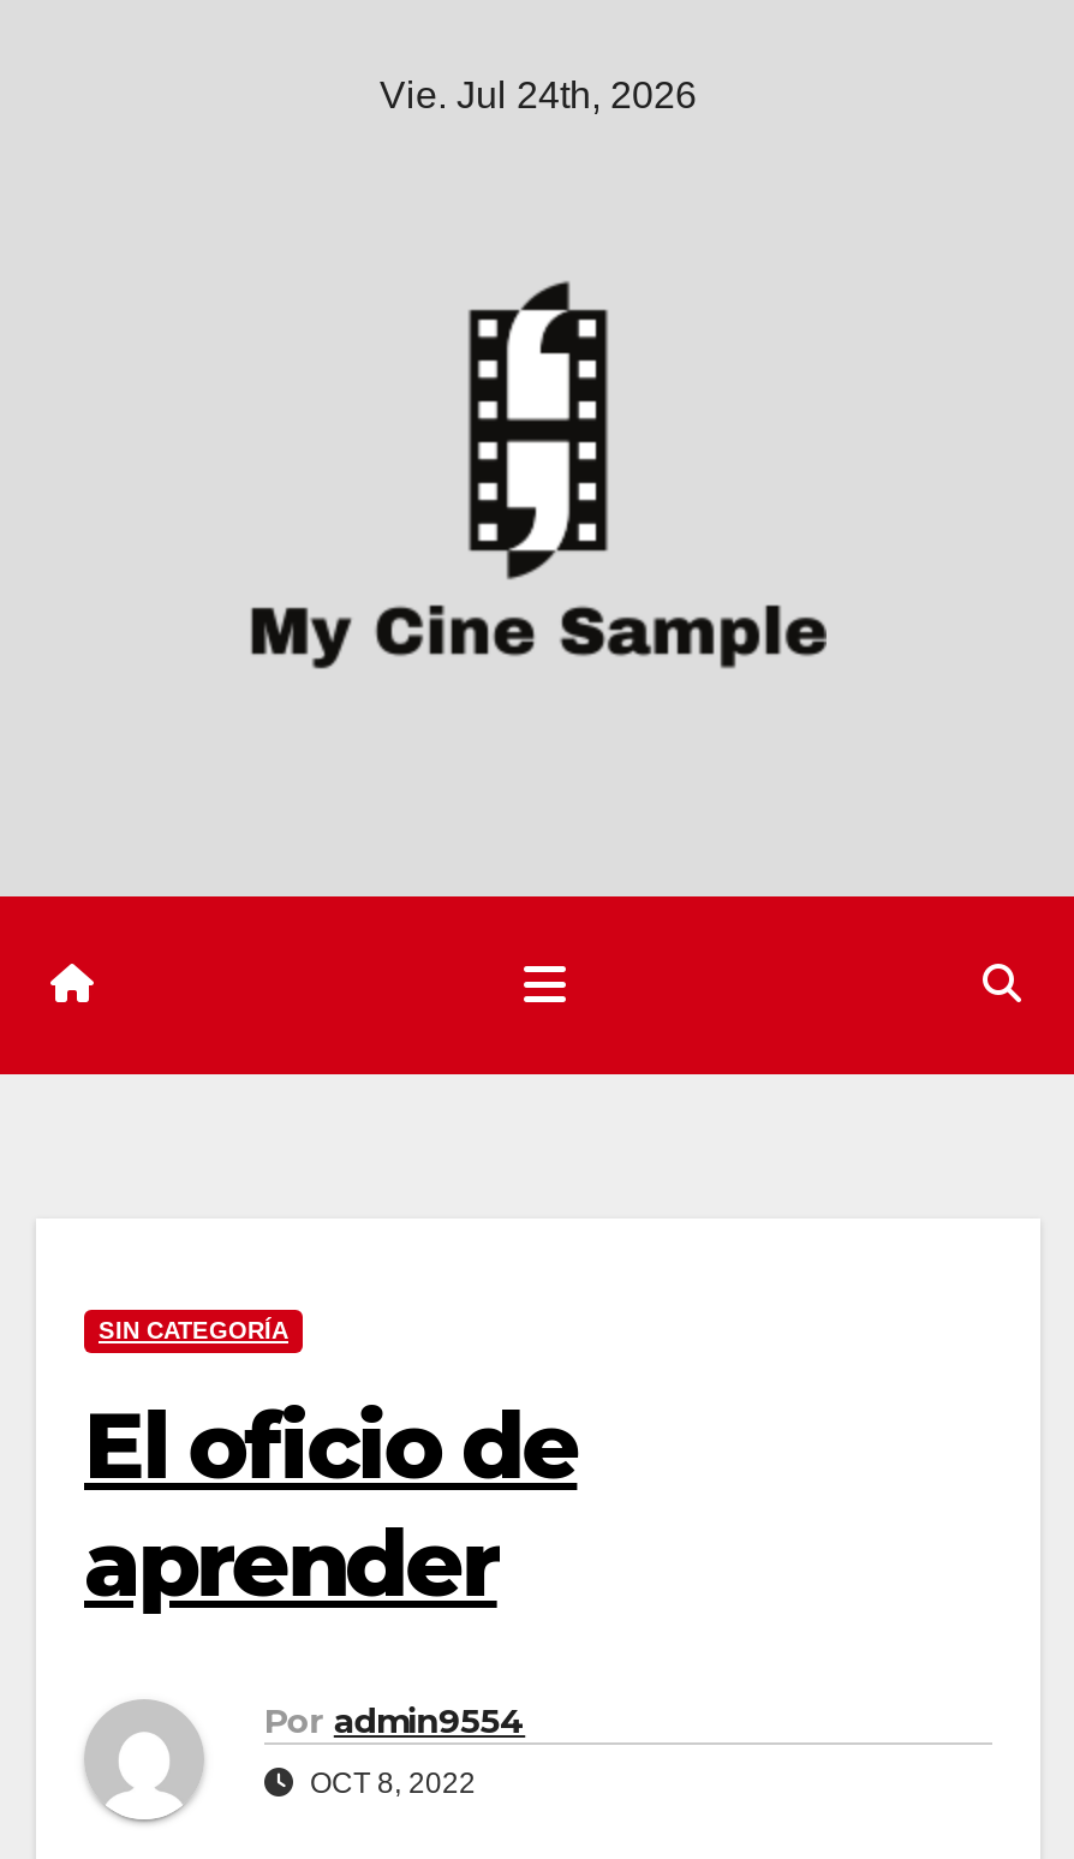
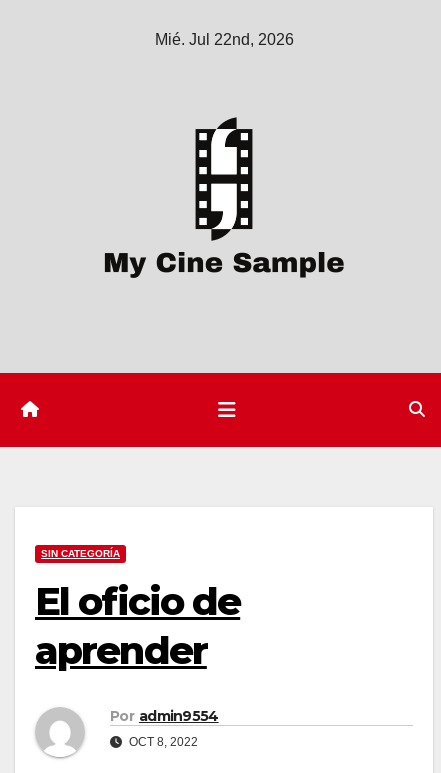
- Vie. Jul 24th, 2026
+ Mié. Jul 22nd, 2026
